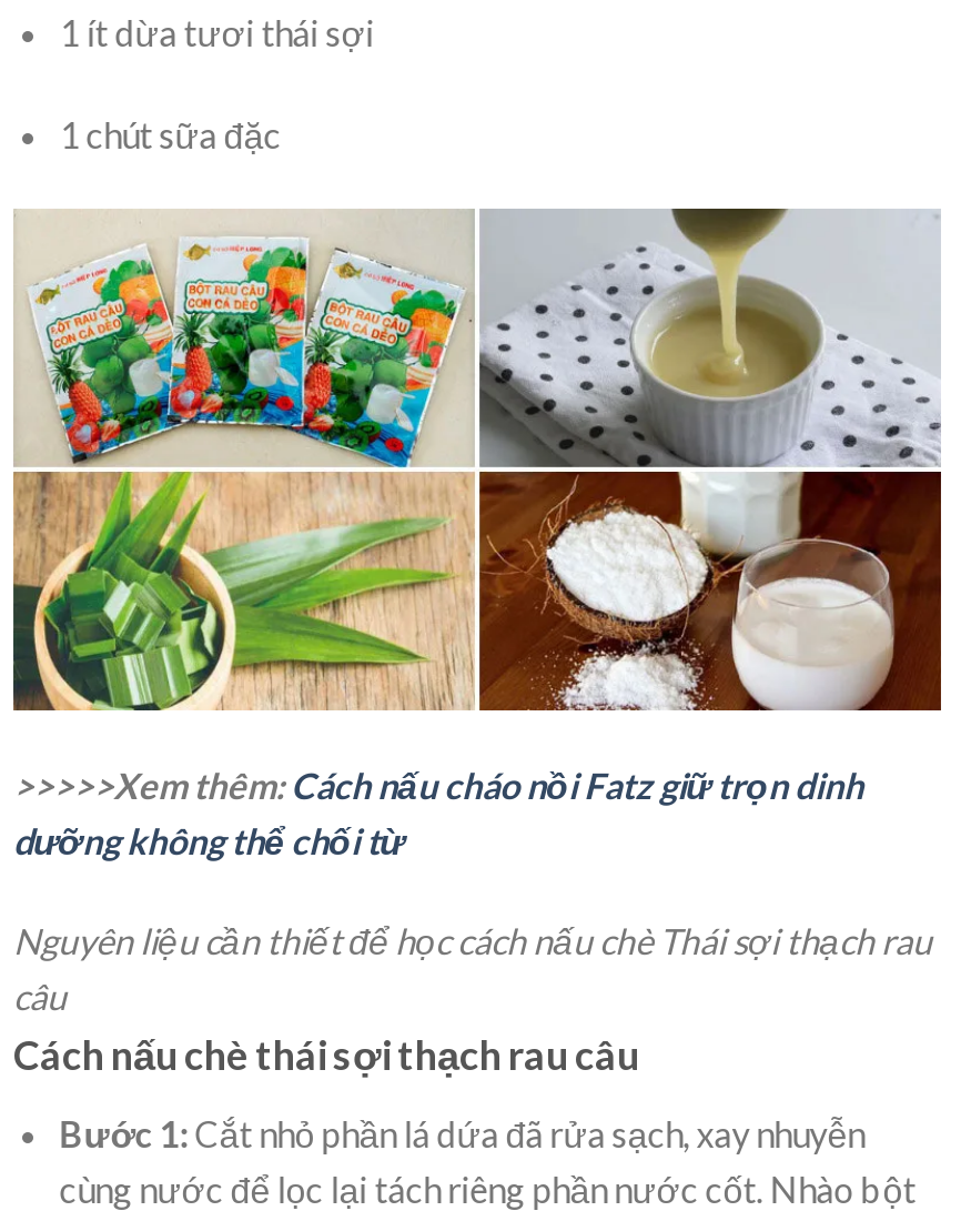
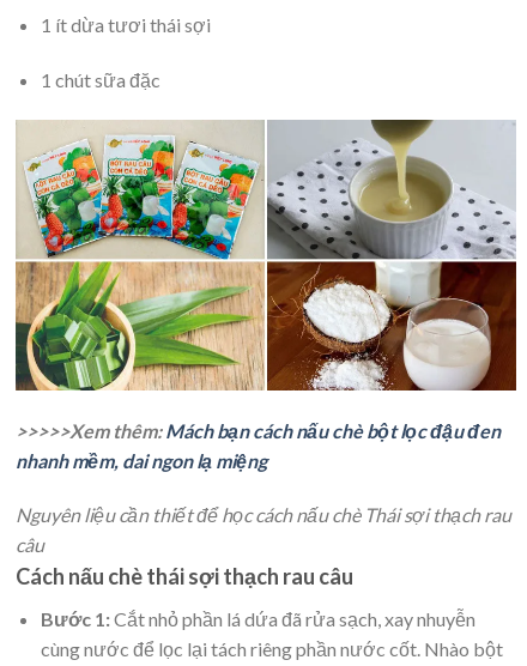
- >>>>>Xem thêm: Cách nấu cháo nồi Fatz giữ trọn dinh
- dưỡng không thể chối từ
+ >>>>>Xem thêm: Mách bạn cách nấu chè bột lọc đậu đen
+ nhanh mềm, dai ngon lạ miệng
